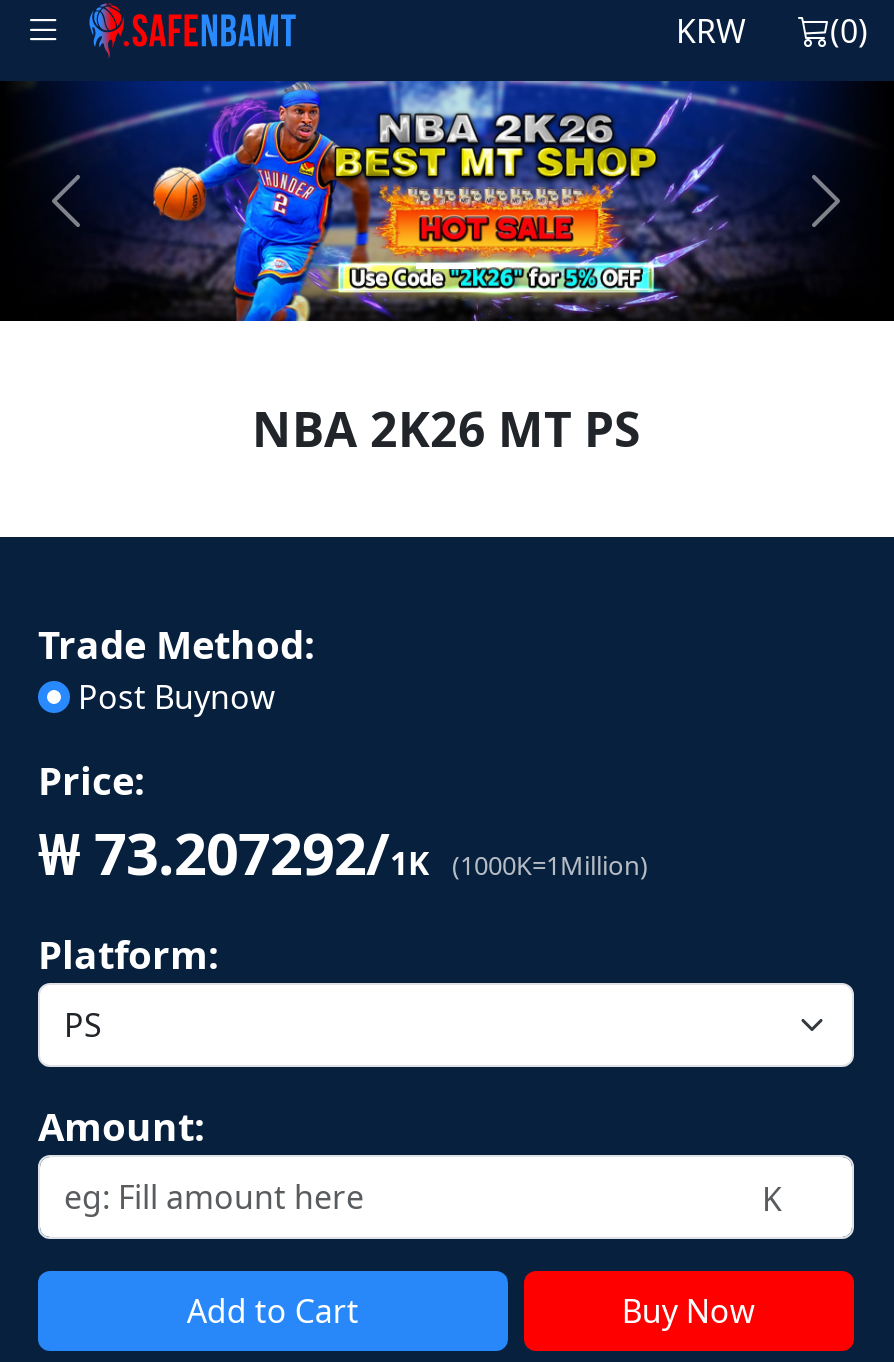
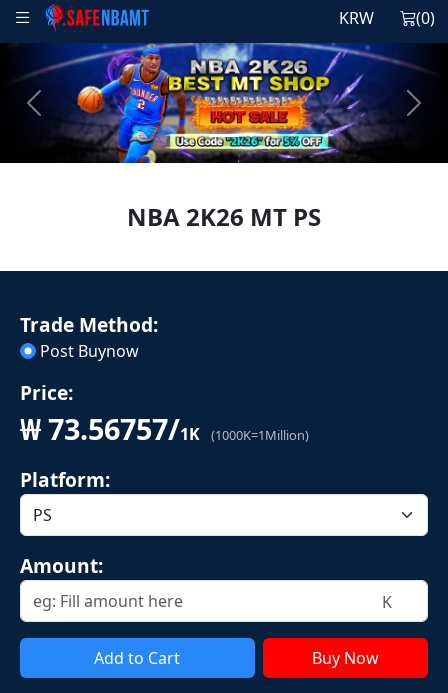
- ₩ 73.207292/1K (1000K=1Million)
+ ₩ 73.56757/1K (1000K=1Million)
